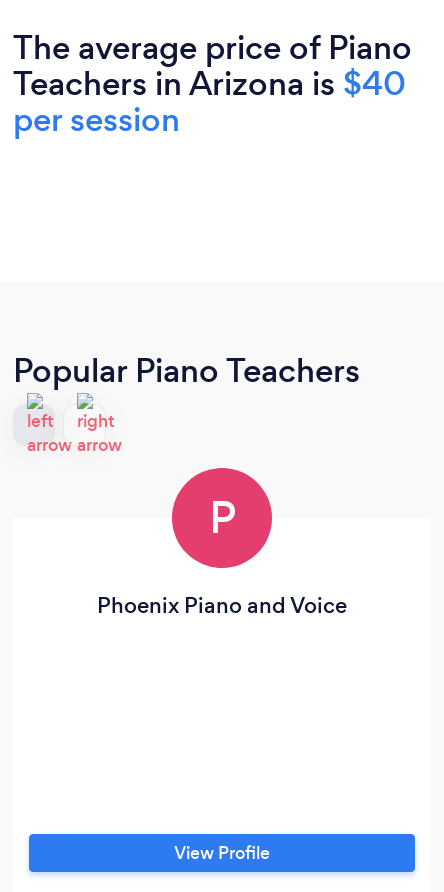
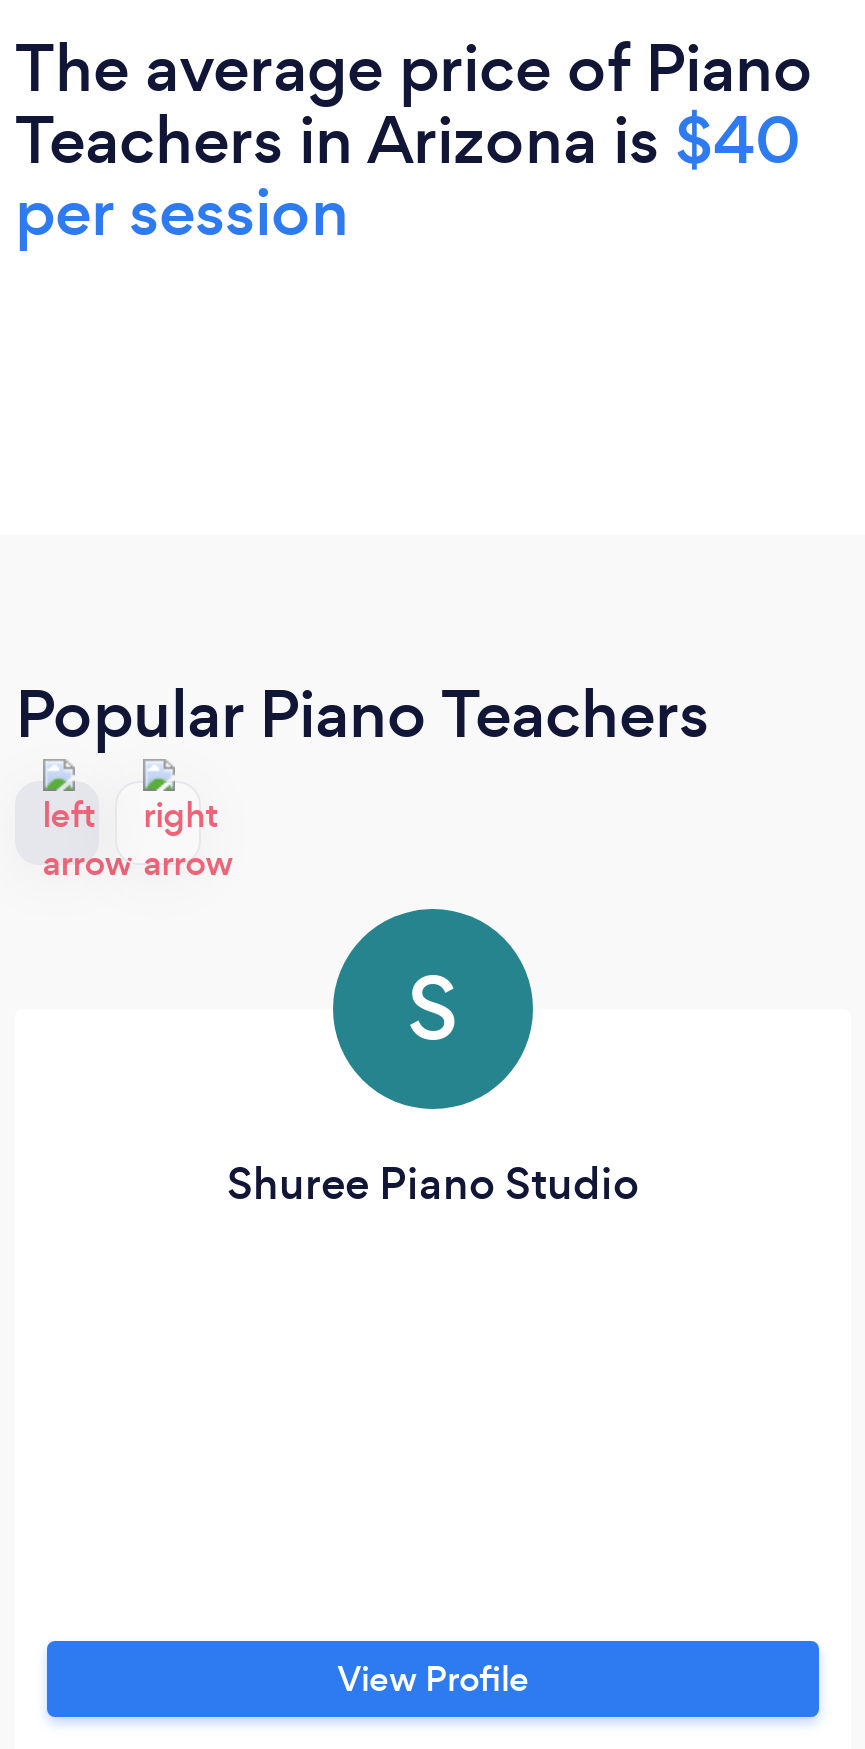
- P
+ S

- Phoenix Piano and Voice
+ Shuree Piano Studio
